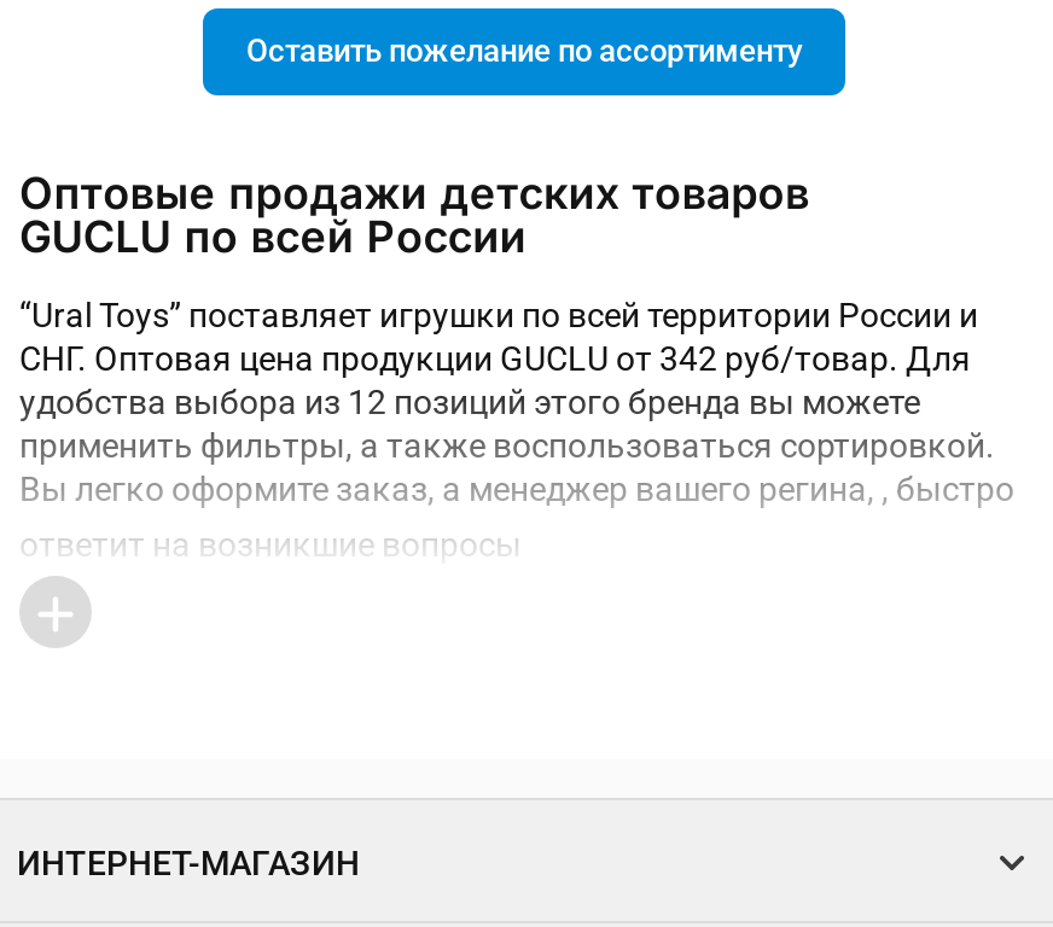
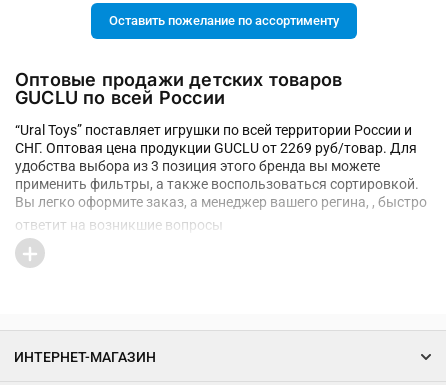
- СНГ. Оптовая цена продукции GUCLU от 342 руб/товар. Для
+ СНГ. Оптовая цена продукции GUCLU от 2269 руб/товар. Для

- удобства выбора из 12 позиций этого бренда вы можете
+ удобства выбора из 3 позиция этого бренда вы можете
